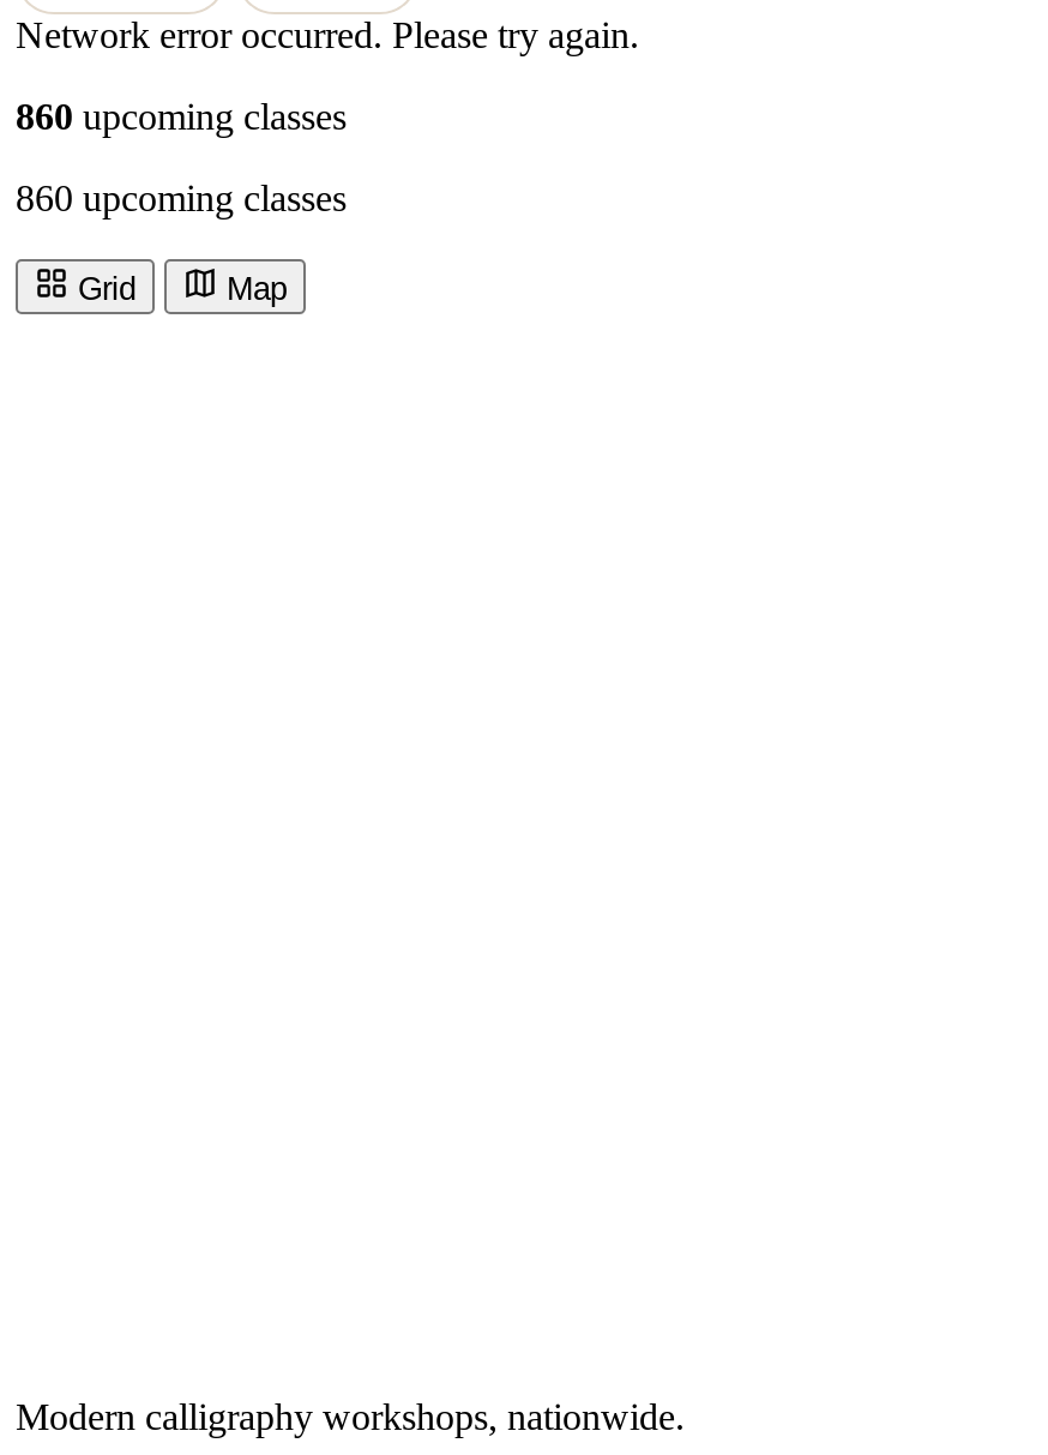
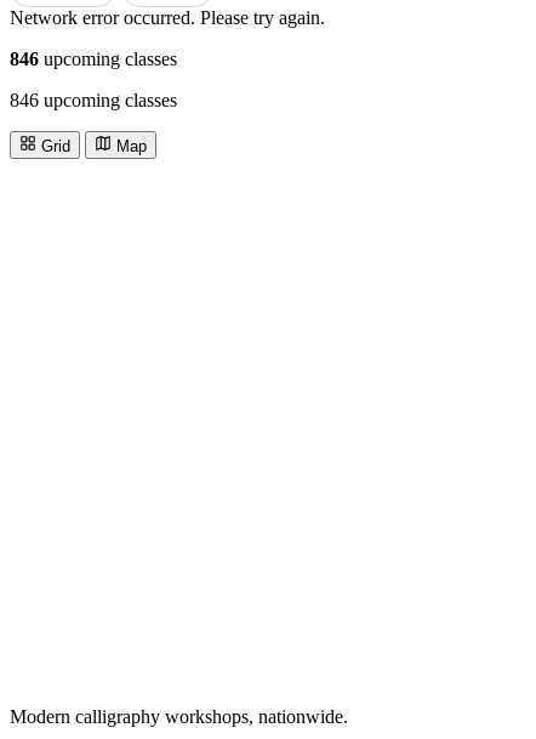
- 860 upcoming classes
+ 846 upcoming classes

- 860 upcoming classes
+ 846 upcoming classes
